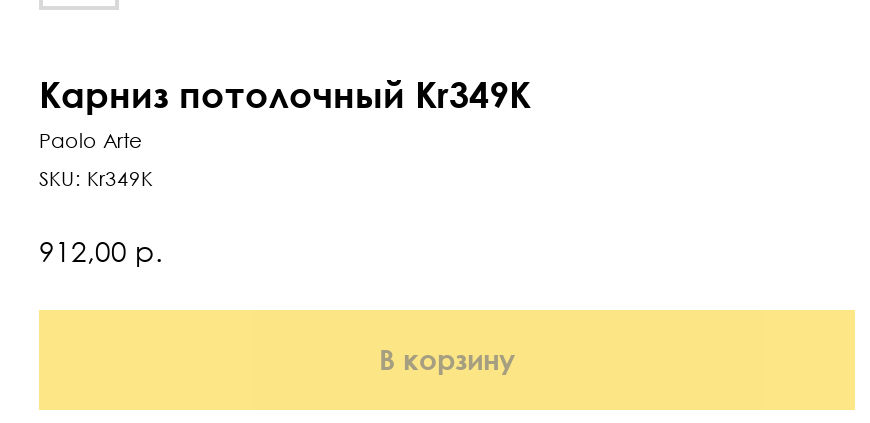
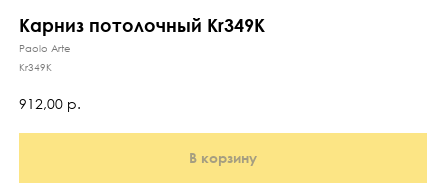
- SKU: Kr349K
+ Kr349K
